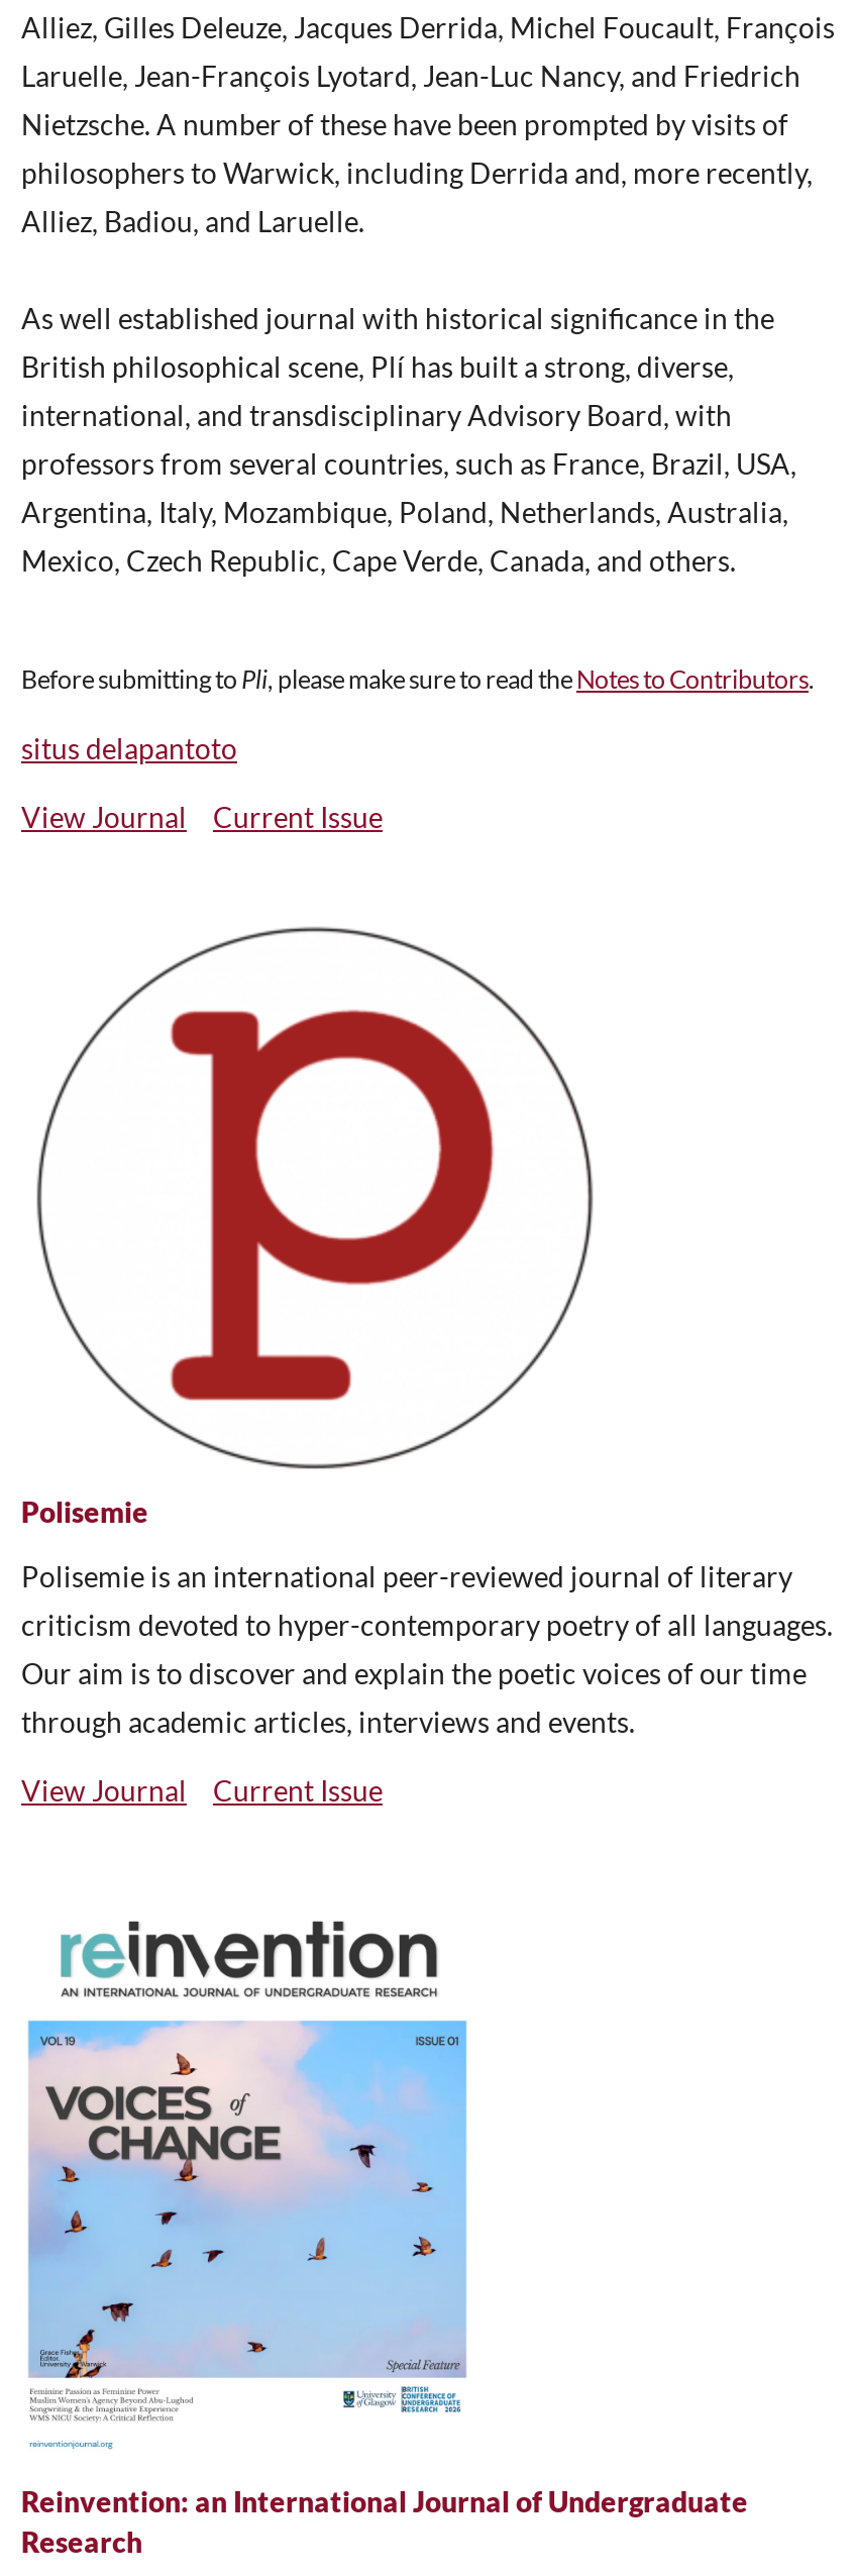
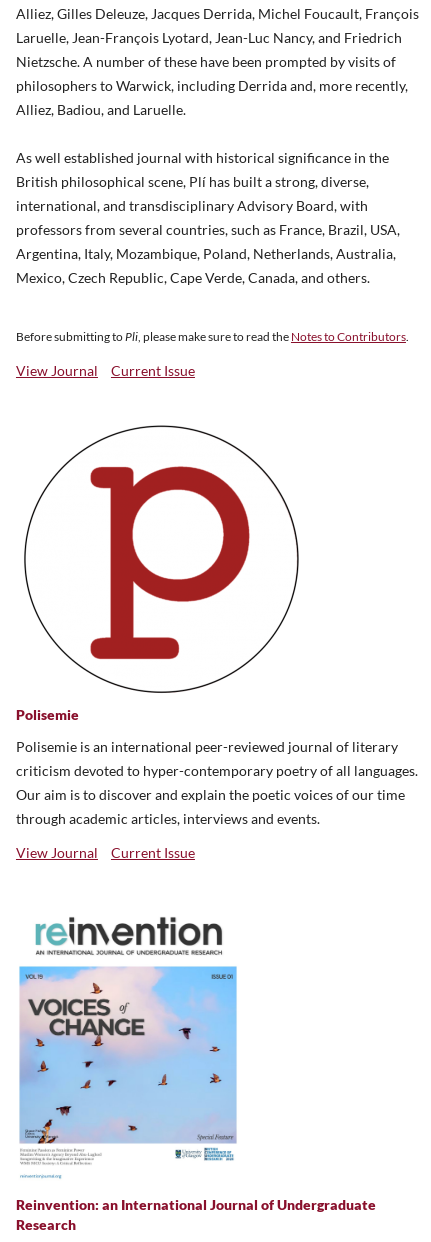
- situs delapantoto
